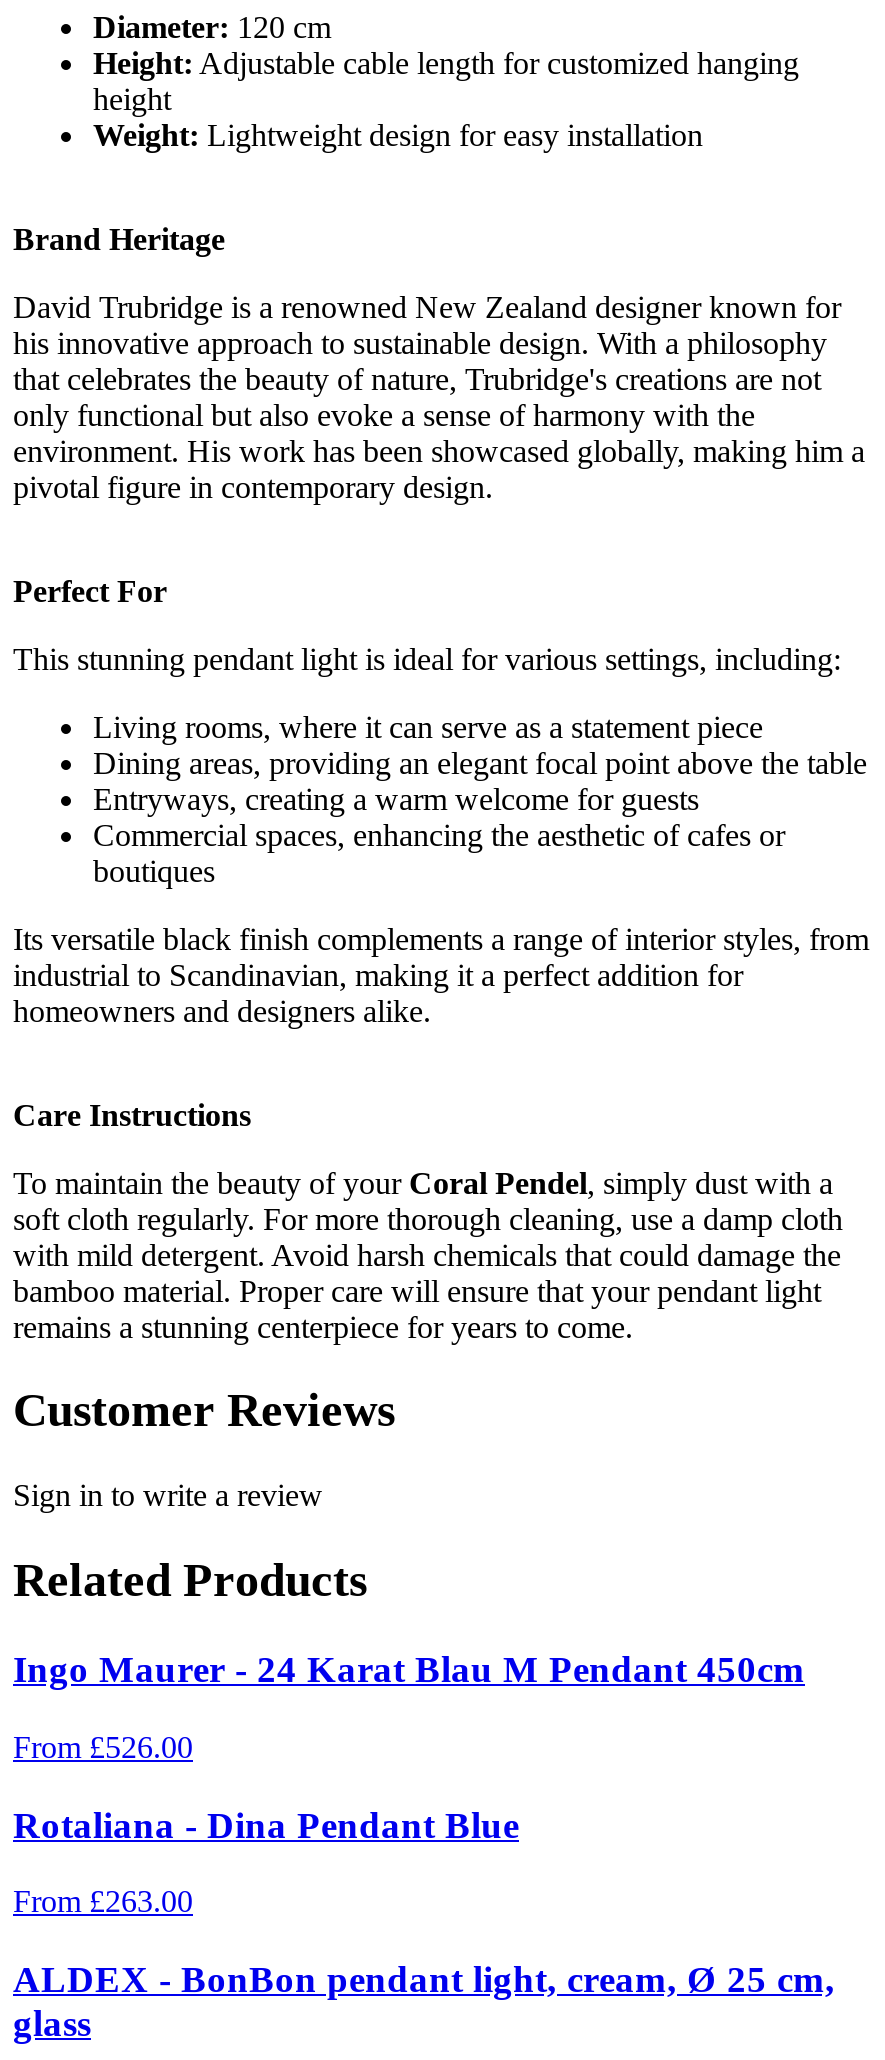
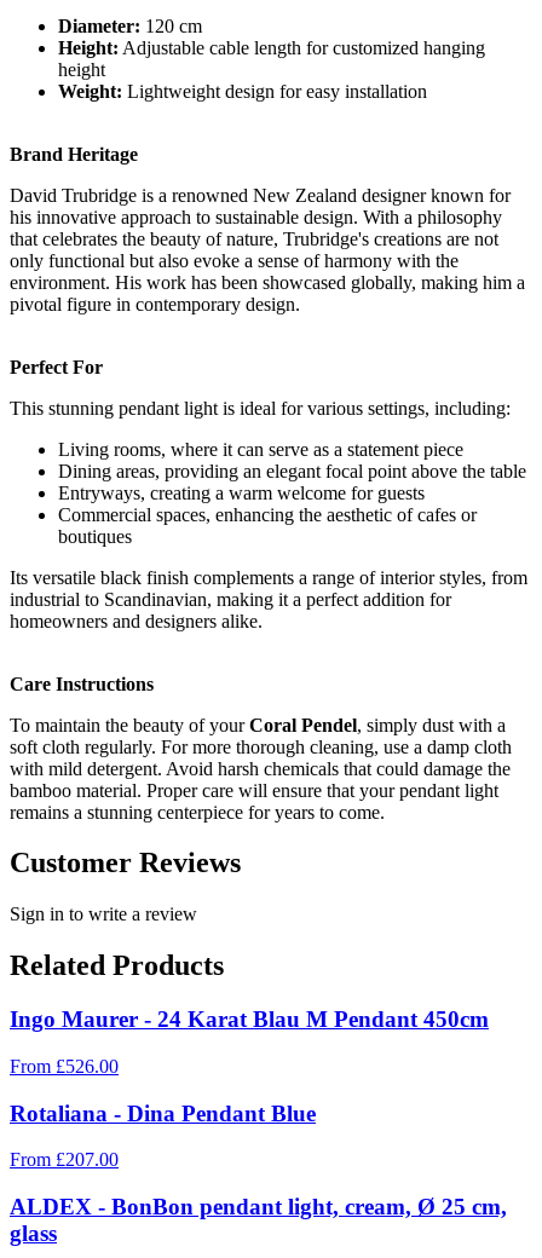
- From £263.00
+ From £207.00
